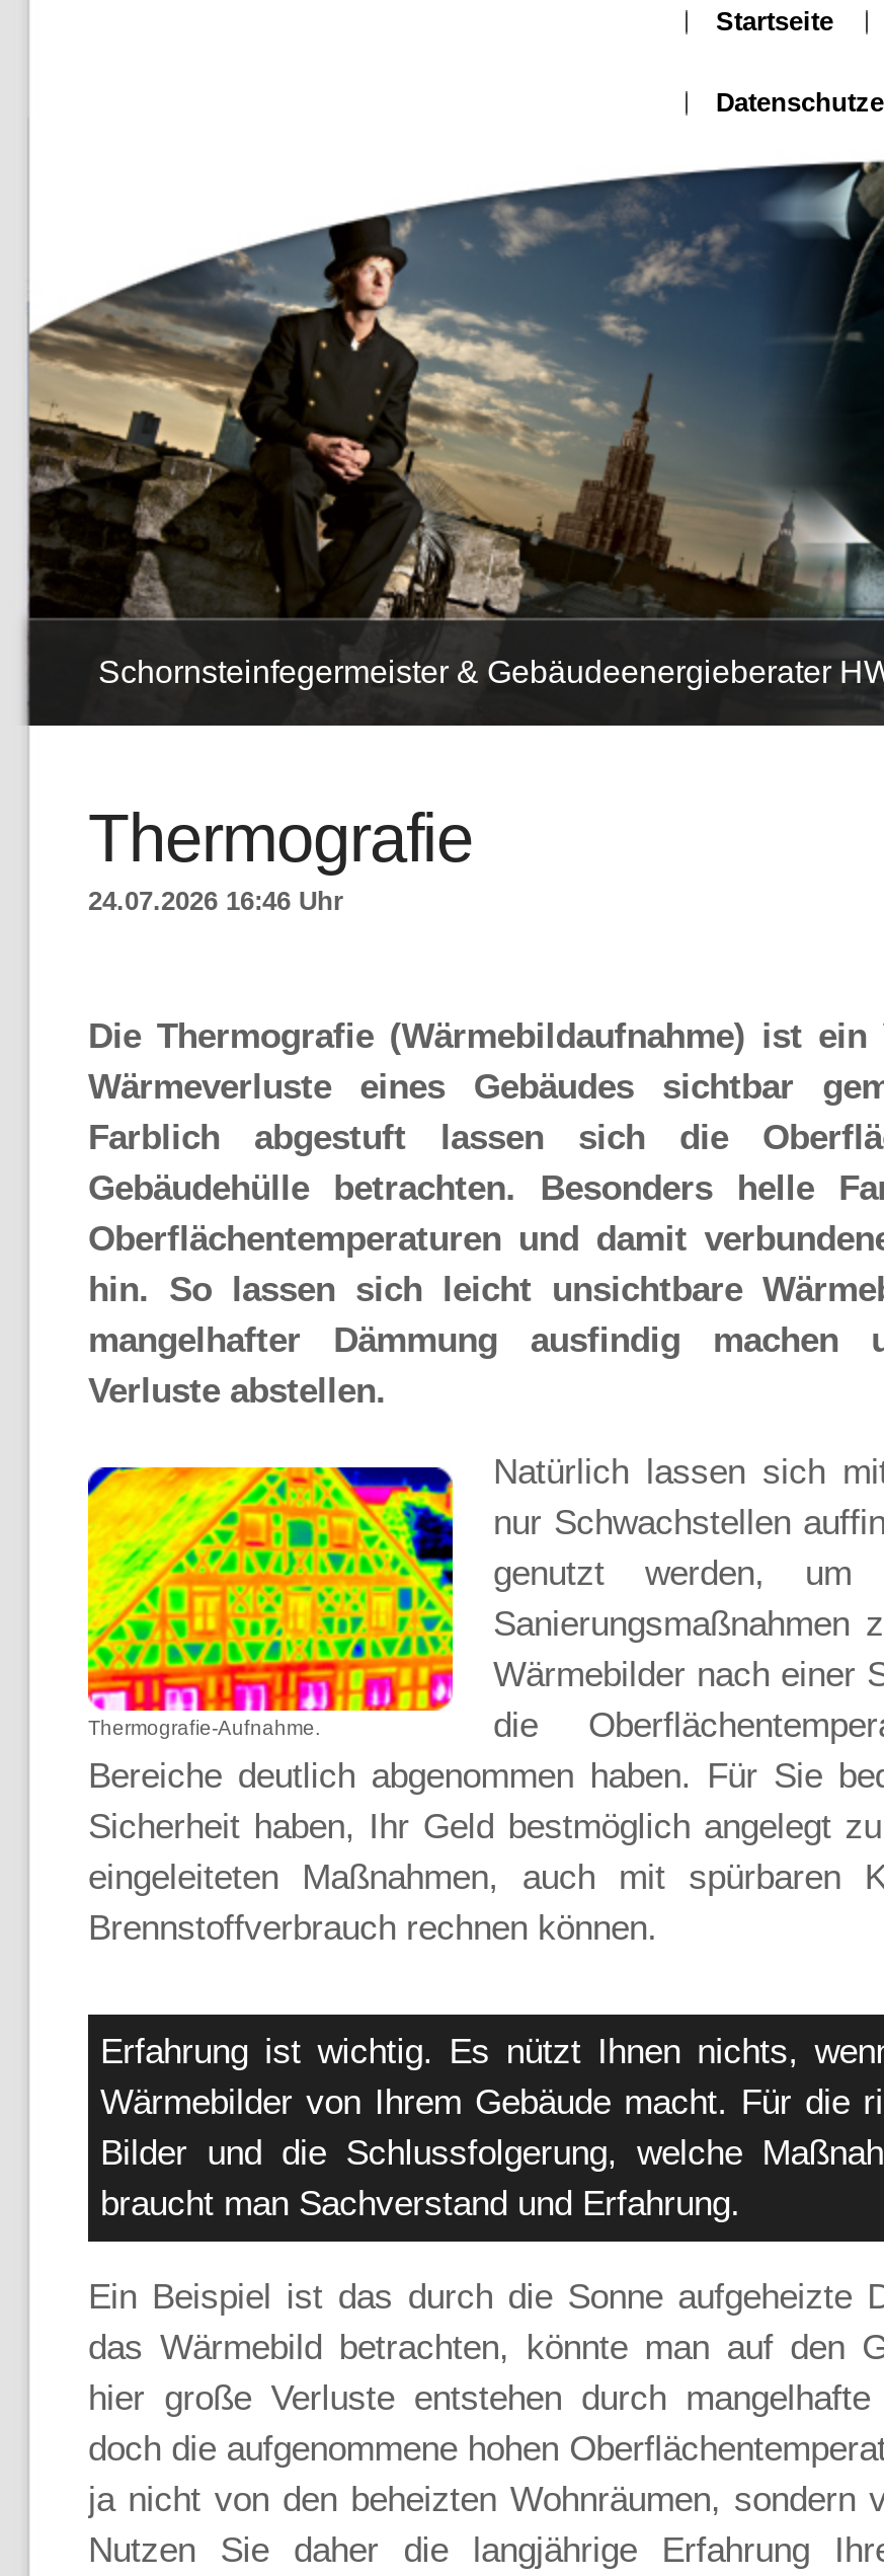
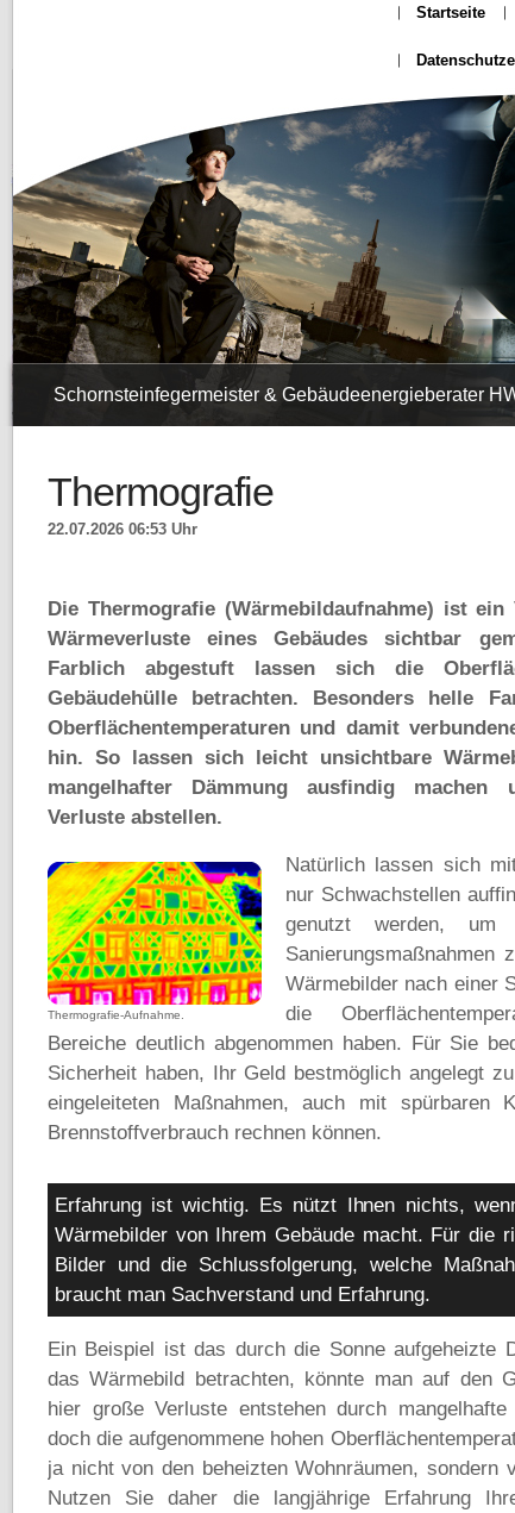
- 24.07.2026 16:46 Uhr
+ 22.07.2026 06:53 Uhr
